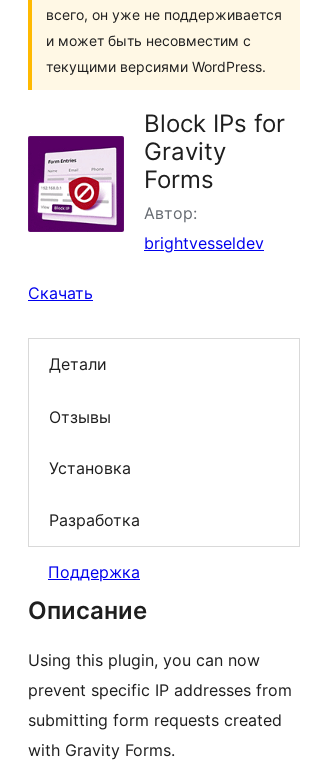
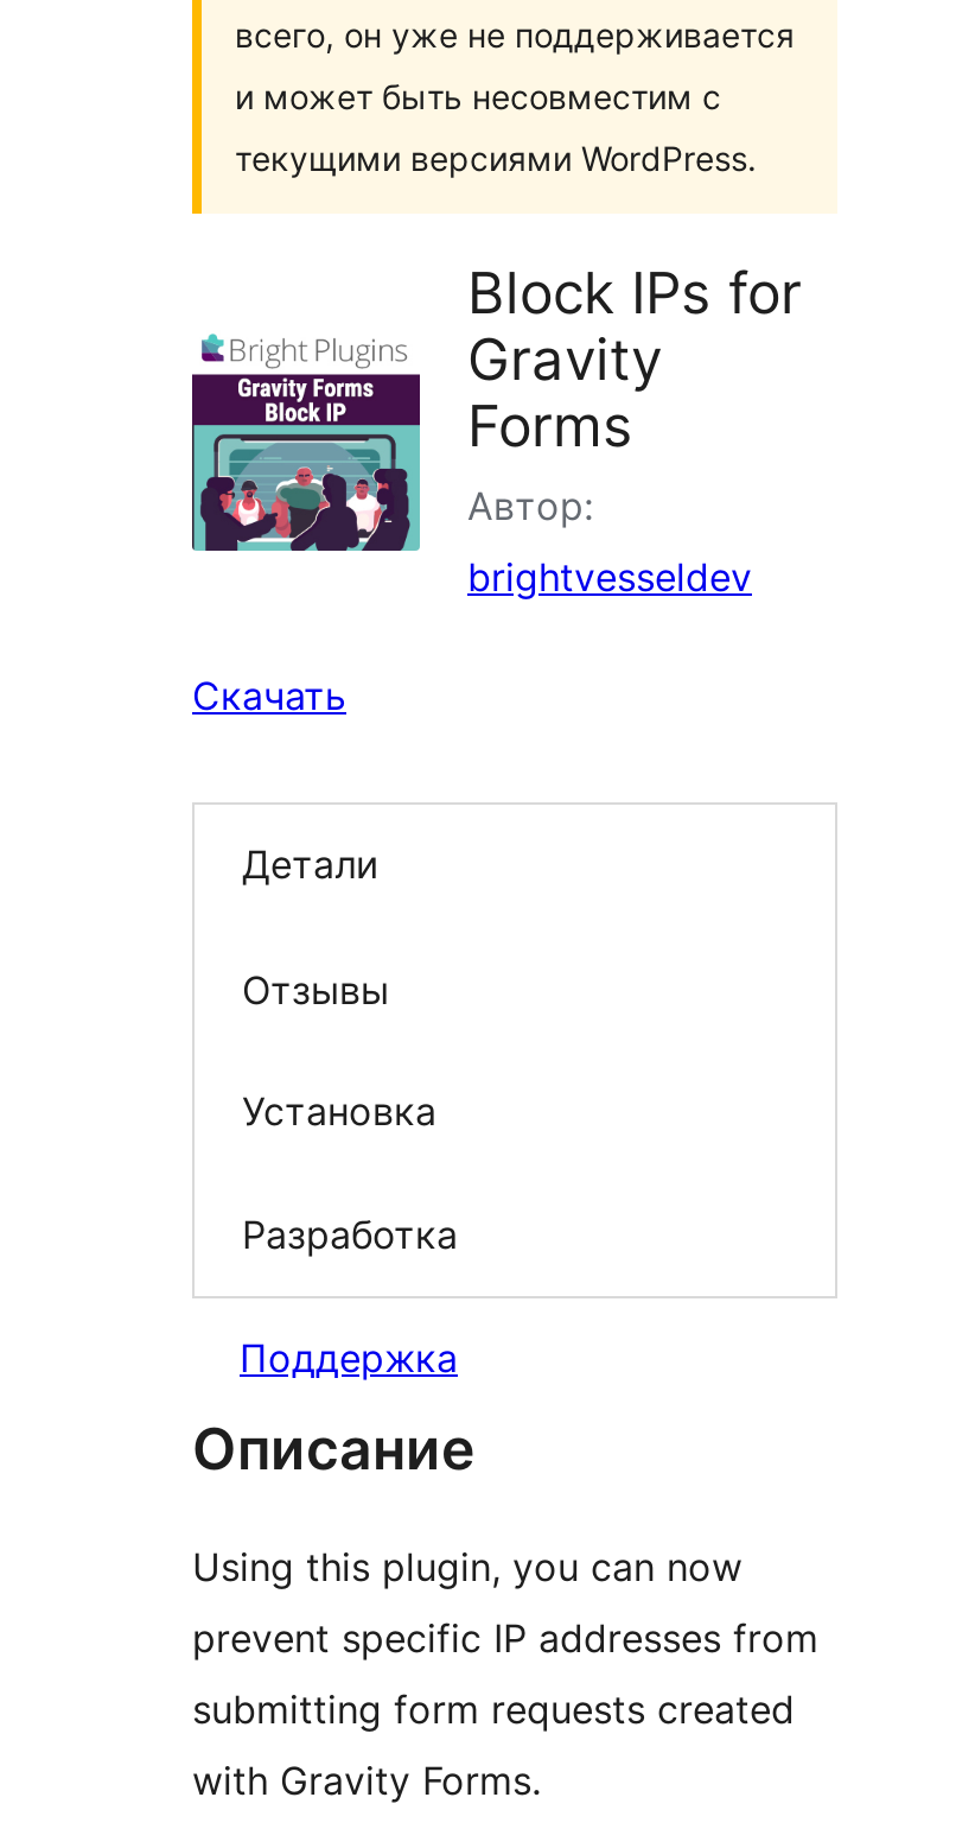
- [image]
+ [image]
